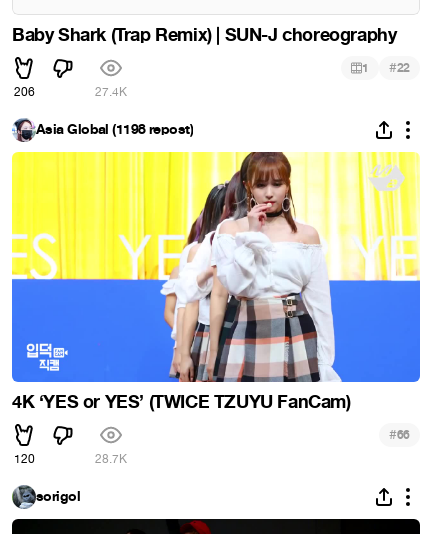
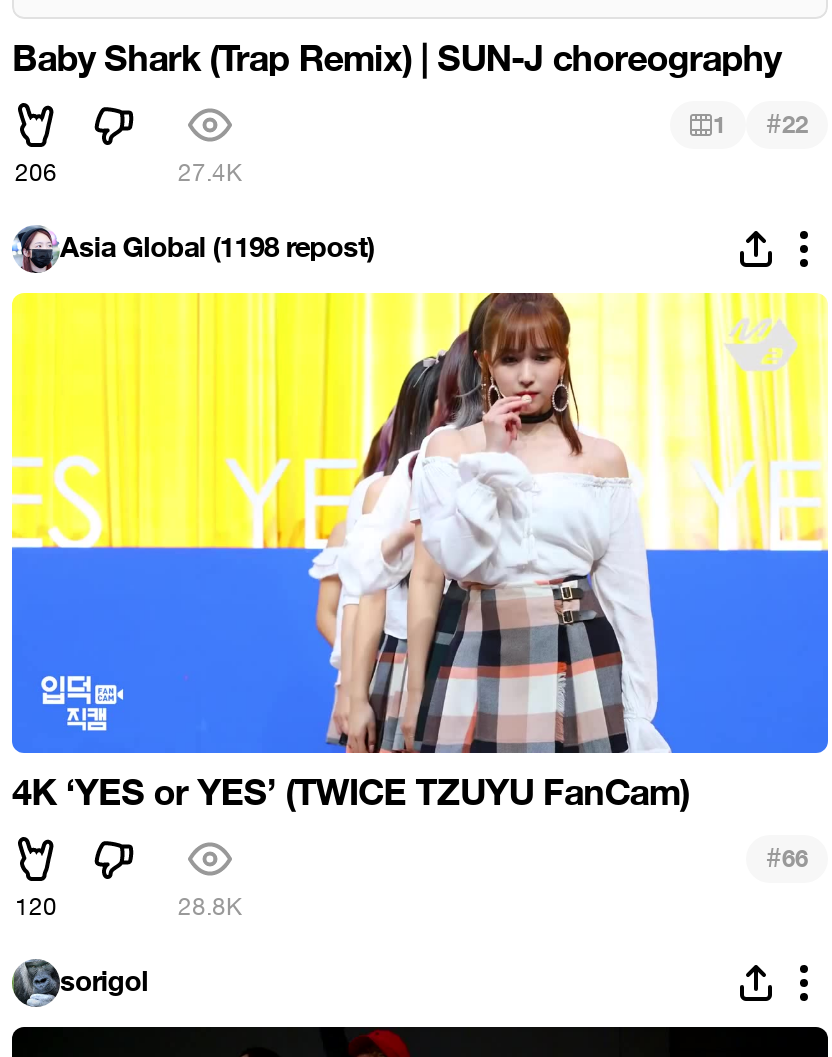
- 28.7K
+ 28.8K
